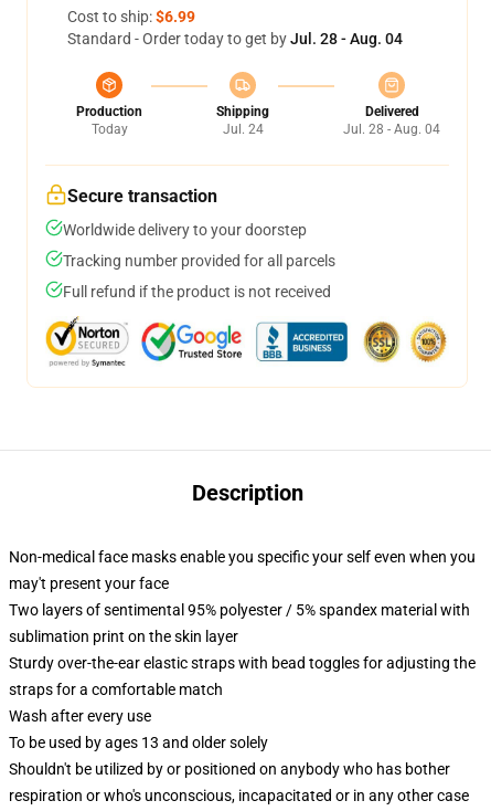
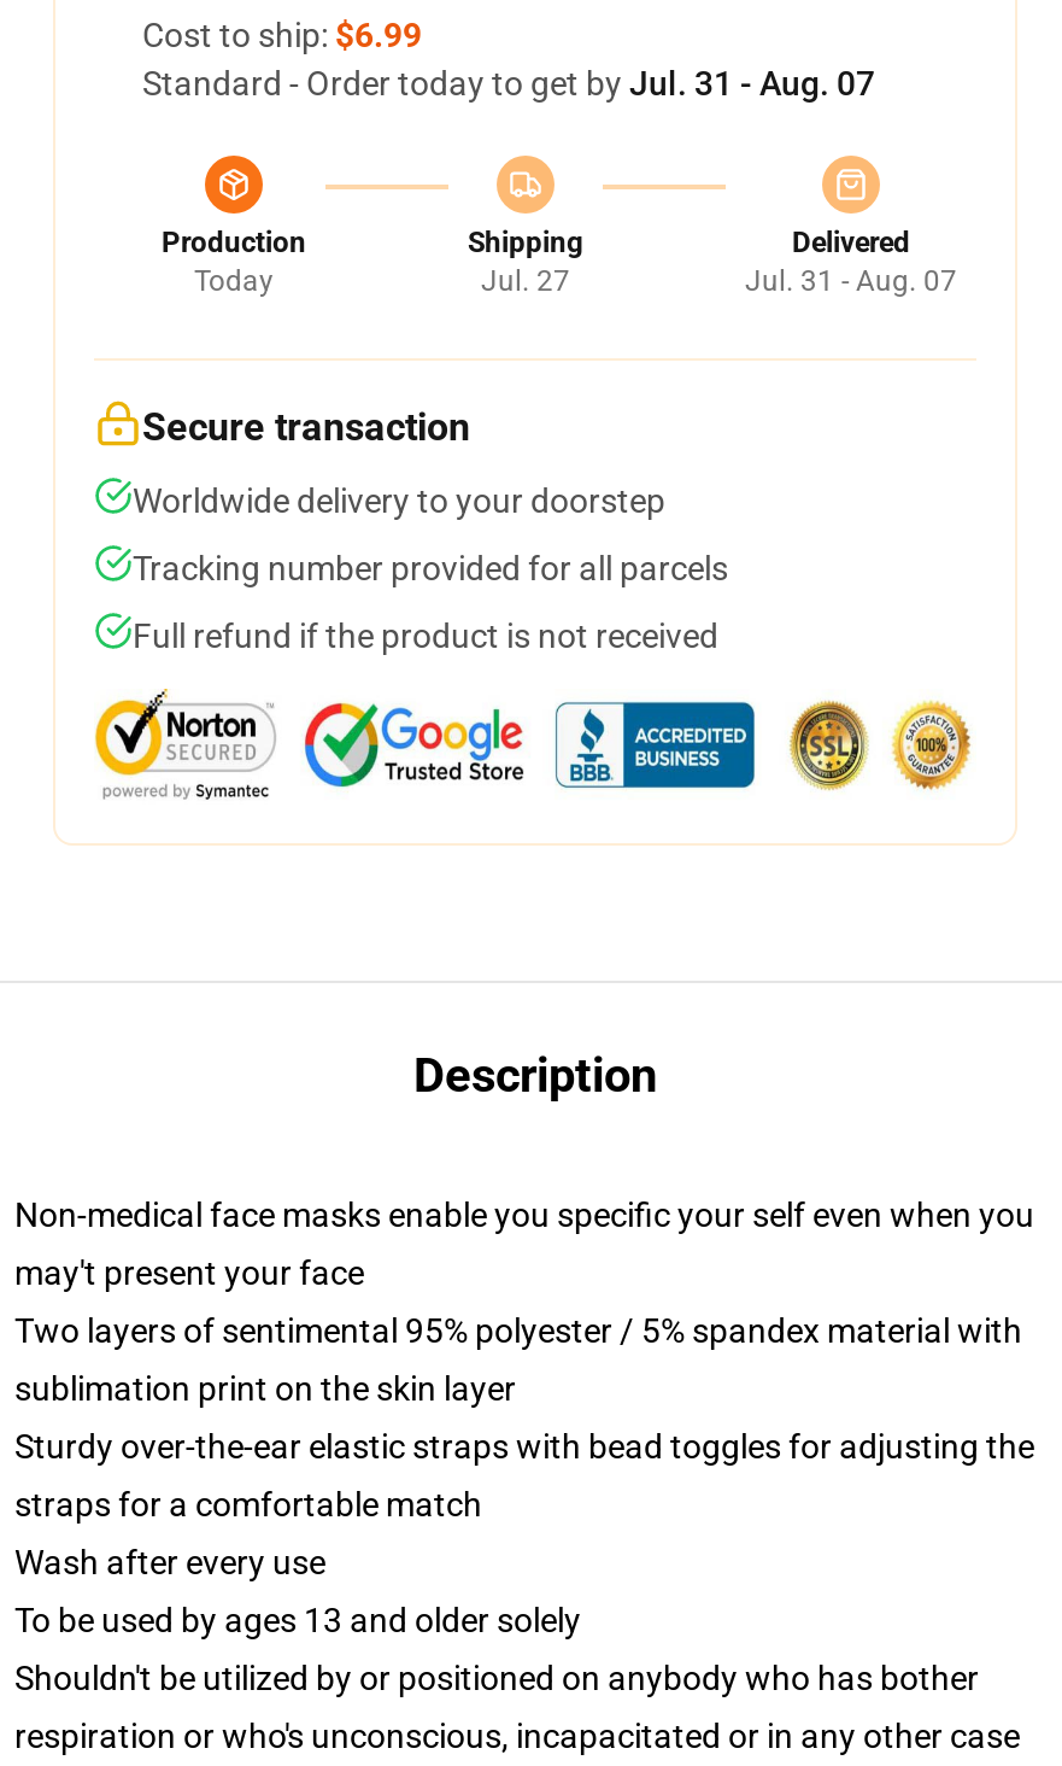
- Standard - Order today to get by Jul. 28 - Aug. 04
+ Standard - Order today to get by Jul. 31 - Aug. 07

- Jul. 24
+ Jul. 27

- Jul. 28 - Aug. 04
+ Jul. 31 - Aug. 07
